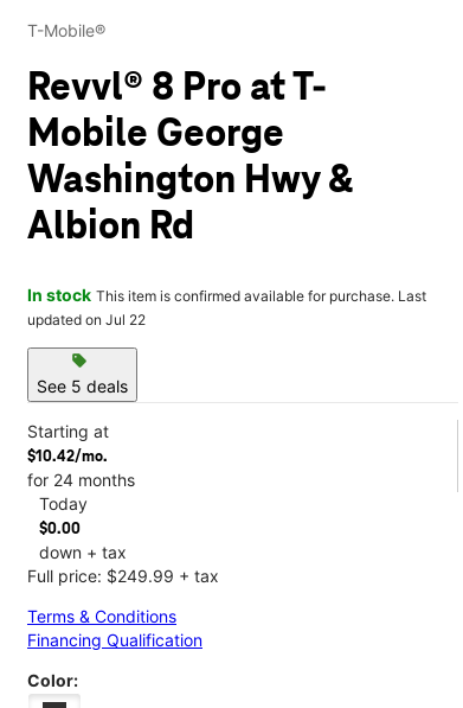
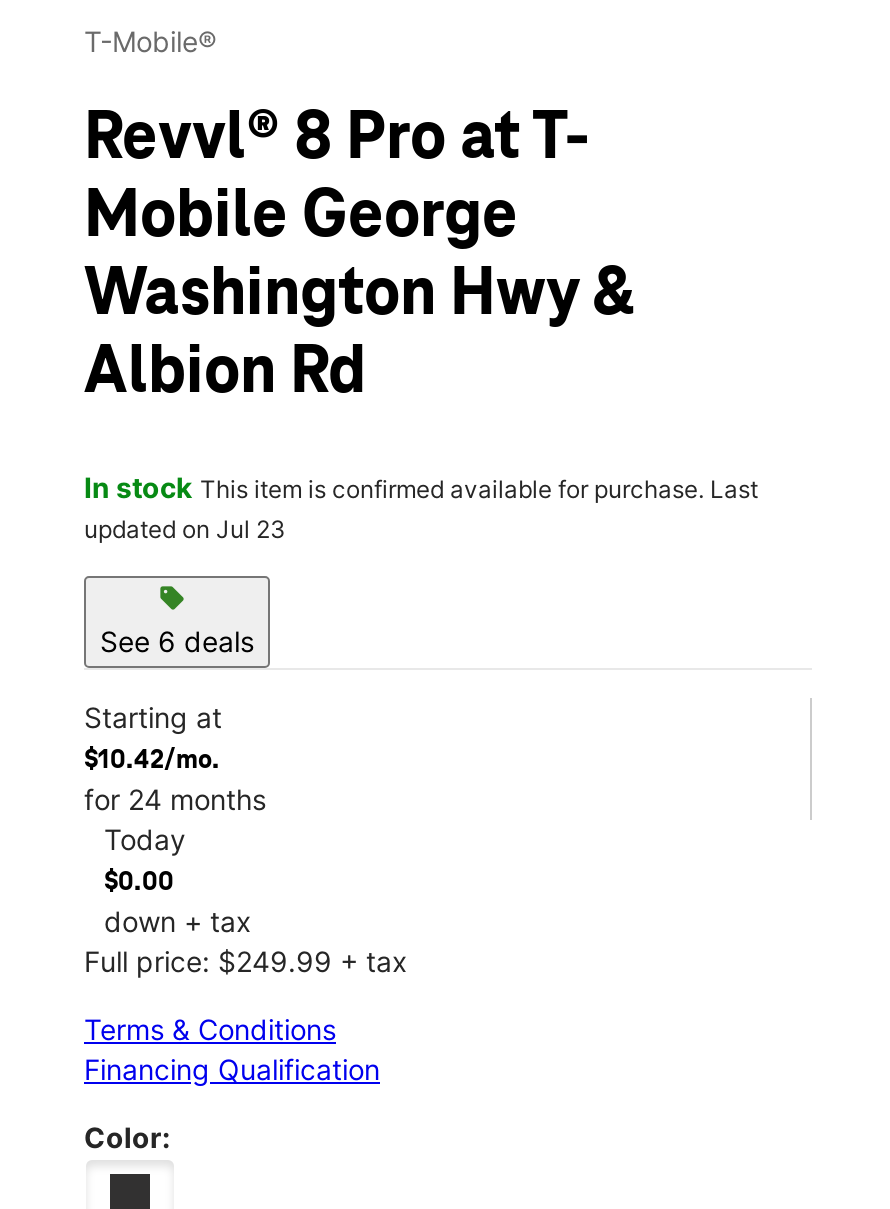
- updated on Jul 22
+ updated on Jul 23

- See 5 deals
+ See 6 deals
